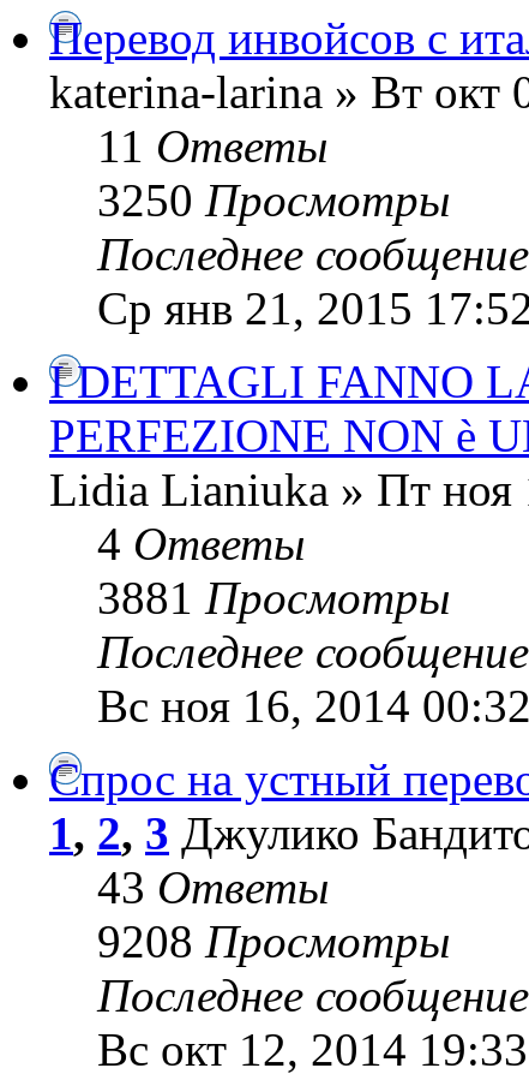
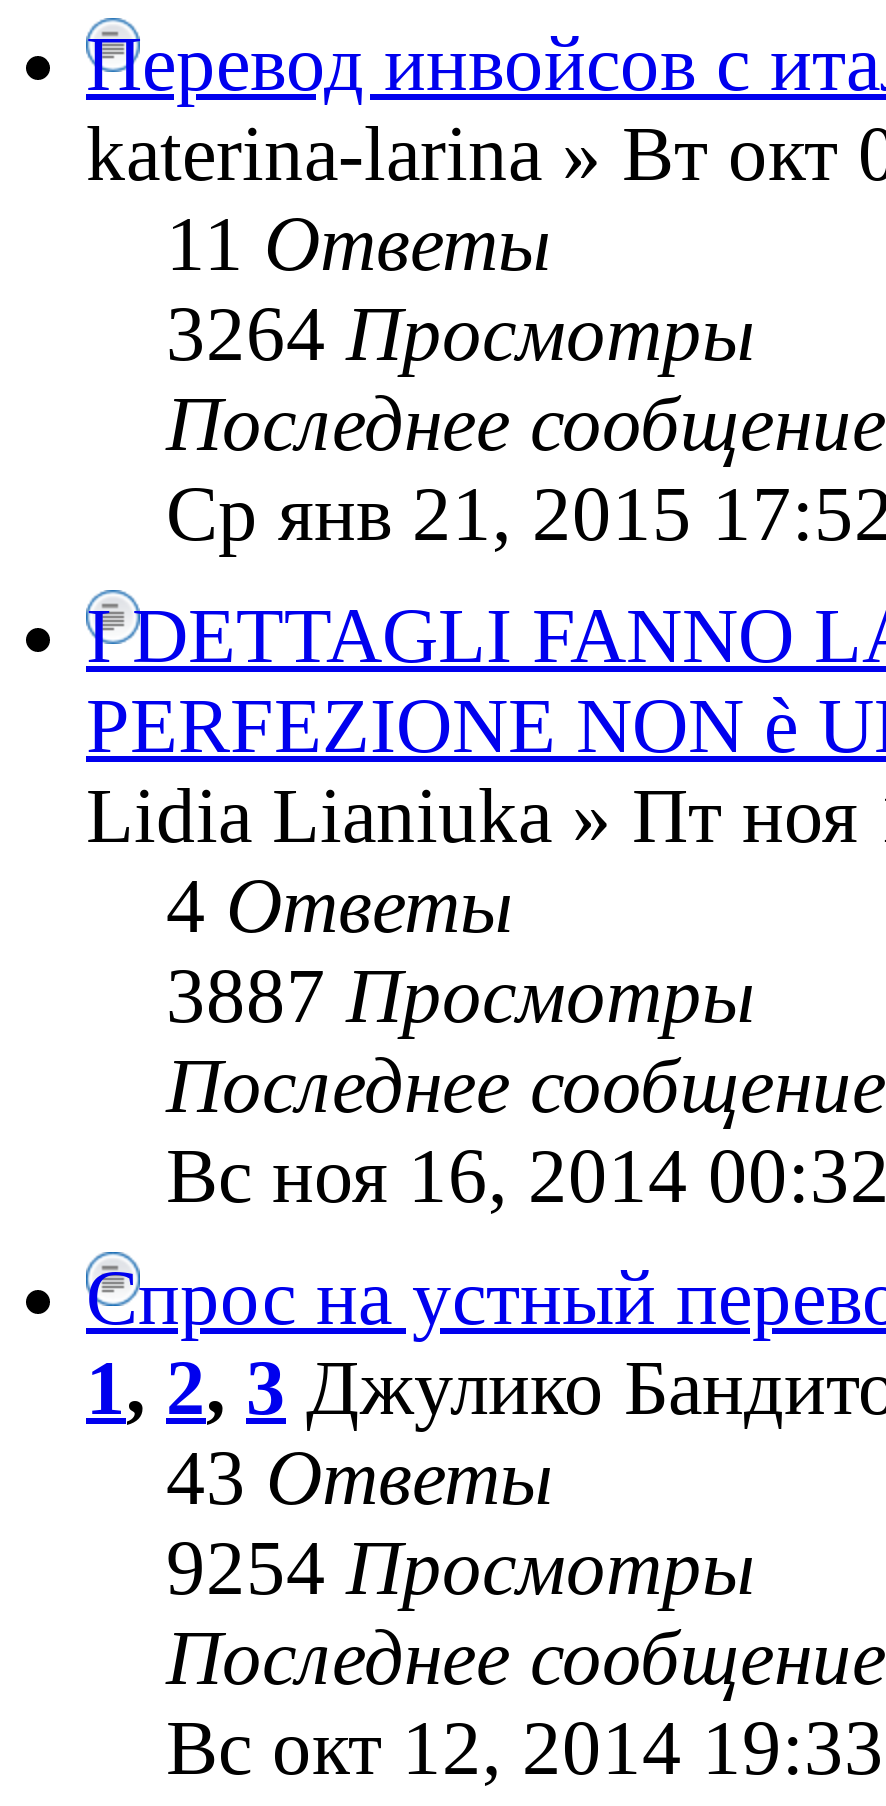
- 3250 Просмотры
+ 3264 Просмотры

- 3881 Просмотры
+ 3887 Просмотры

- 9208 Просмотры
+ 9254 Просмотры
